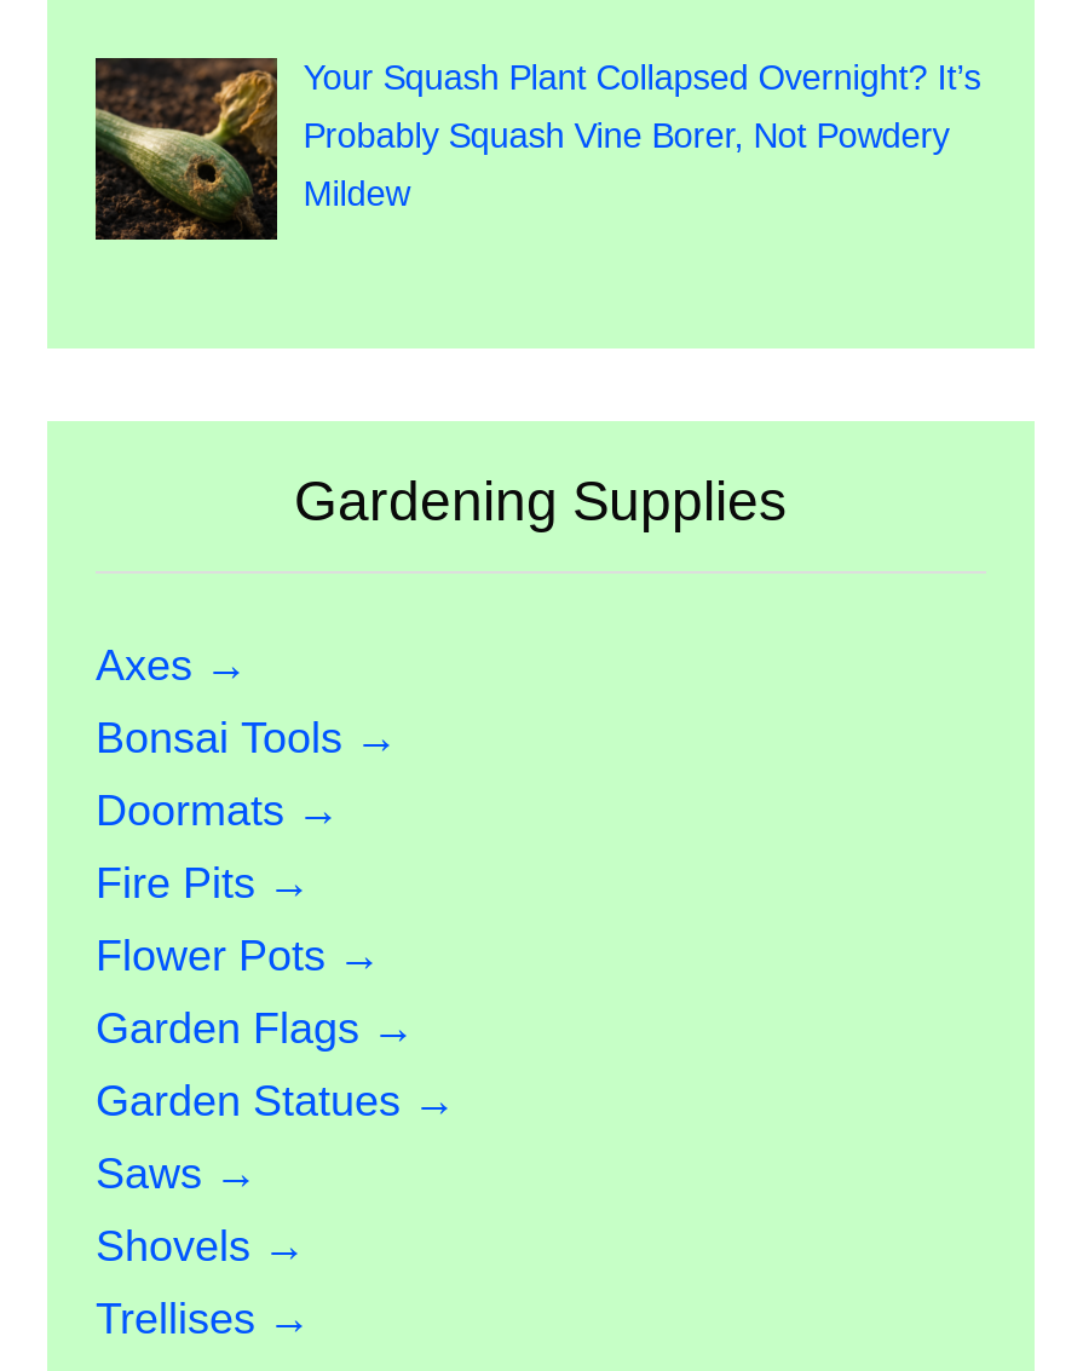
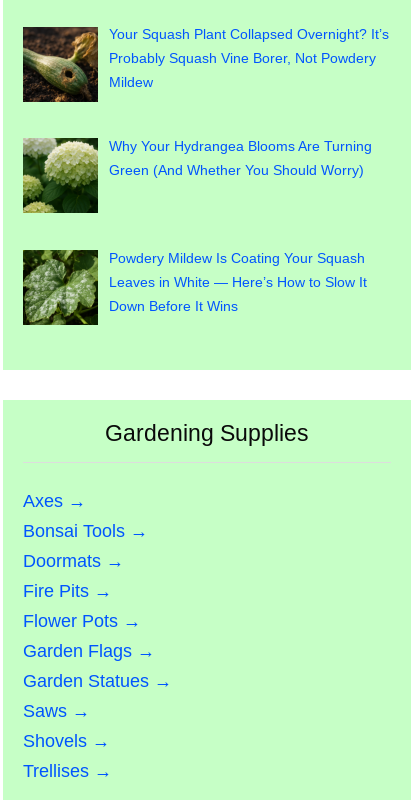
+ [image]
+ Why Your Hydrangea Blooms Are Turning
+ Green (And Whether You Should Worry)

+ [image]
+ Powdery Mildew Is Coating Your Squash
+ Leaves in White — Here’s How to Slow It
+ Down Before It Wins
